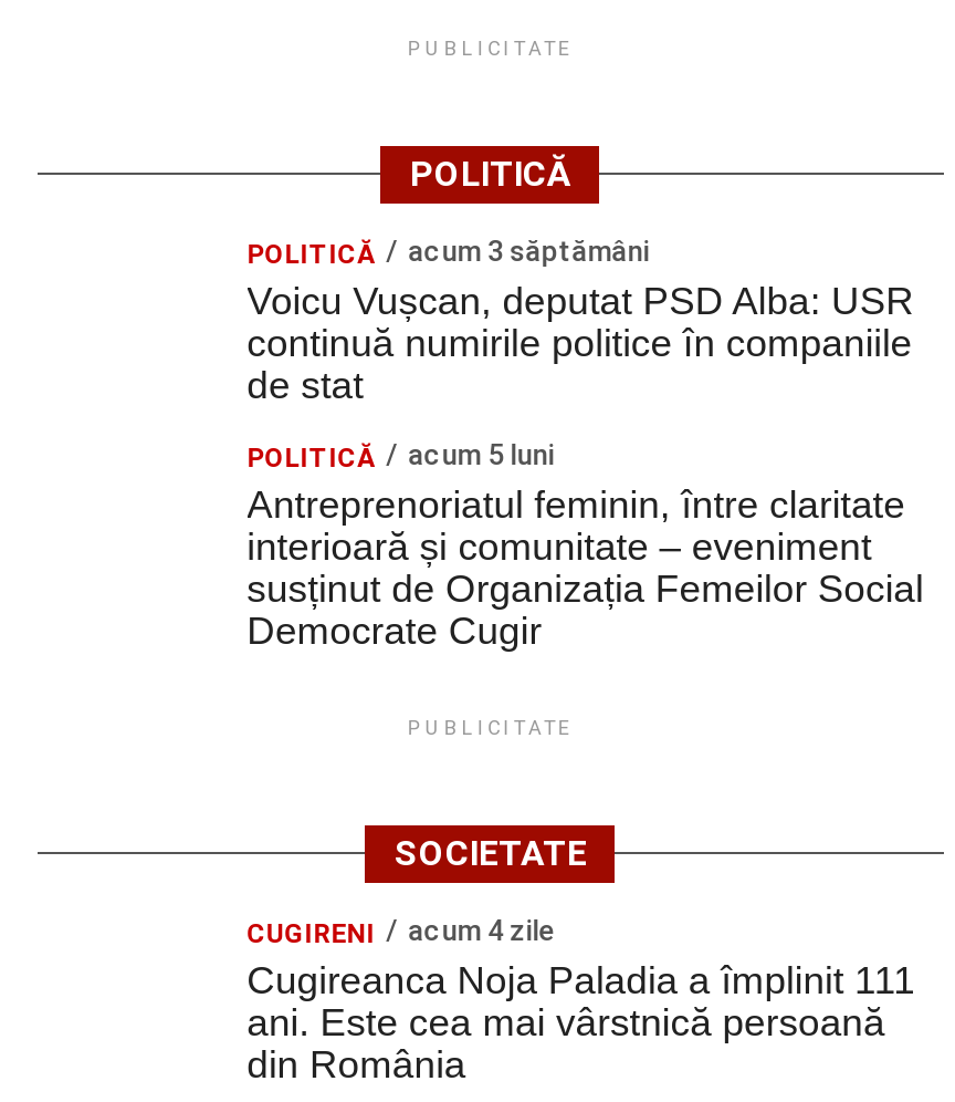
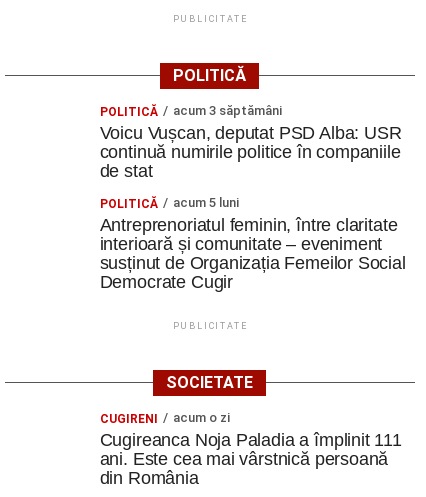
- acum 4 zile
+ acum o zi
